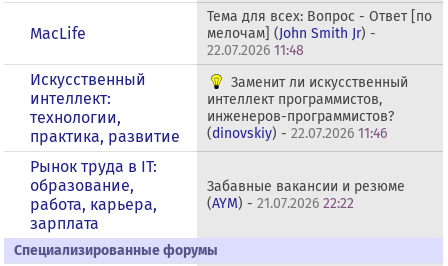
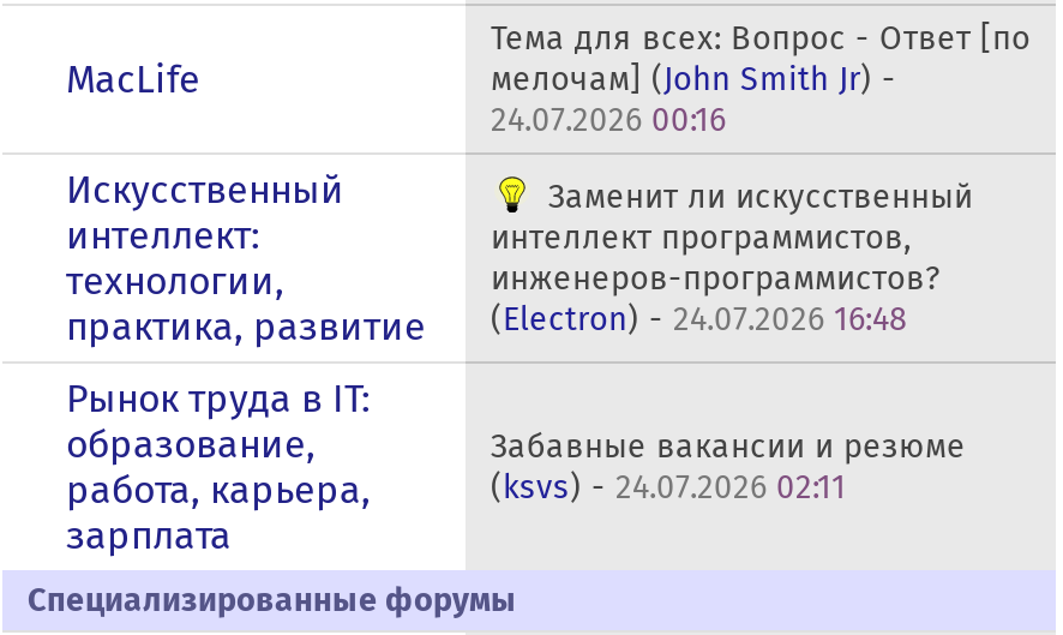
- 22.07.2026 11:48
+ 24.07.2026 00:16

- практика, развитие (dinovskiy) - 22.07.2026 11:46
+ практика, развитие (Electron) - 24.07.2026 16:48

- (AYM) - 21.07.2026 22:22
+ (ksvs) - 24.07.2026 02:11
